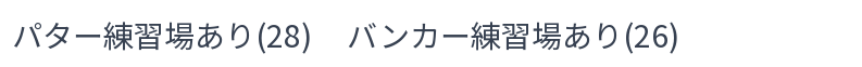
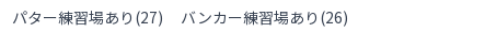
- パター練習場あり(28)
+ パター練習場あり(27)
